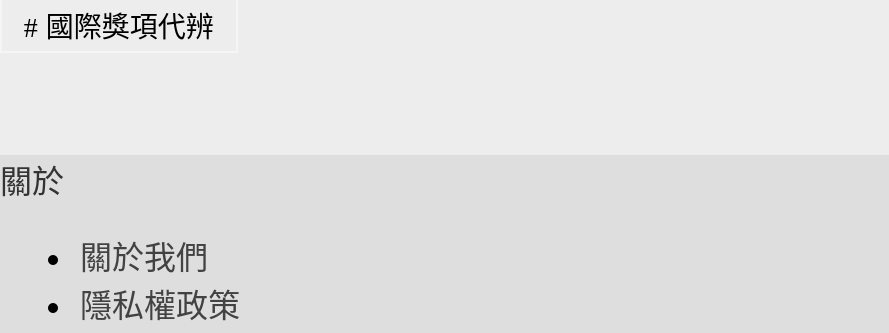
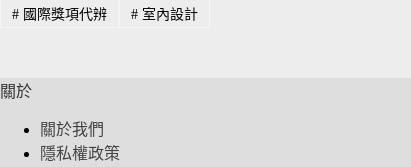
+ #室內設計
